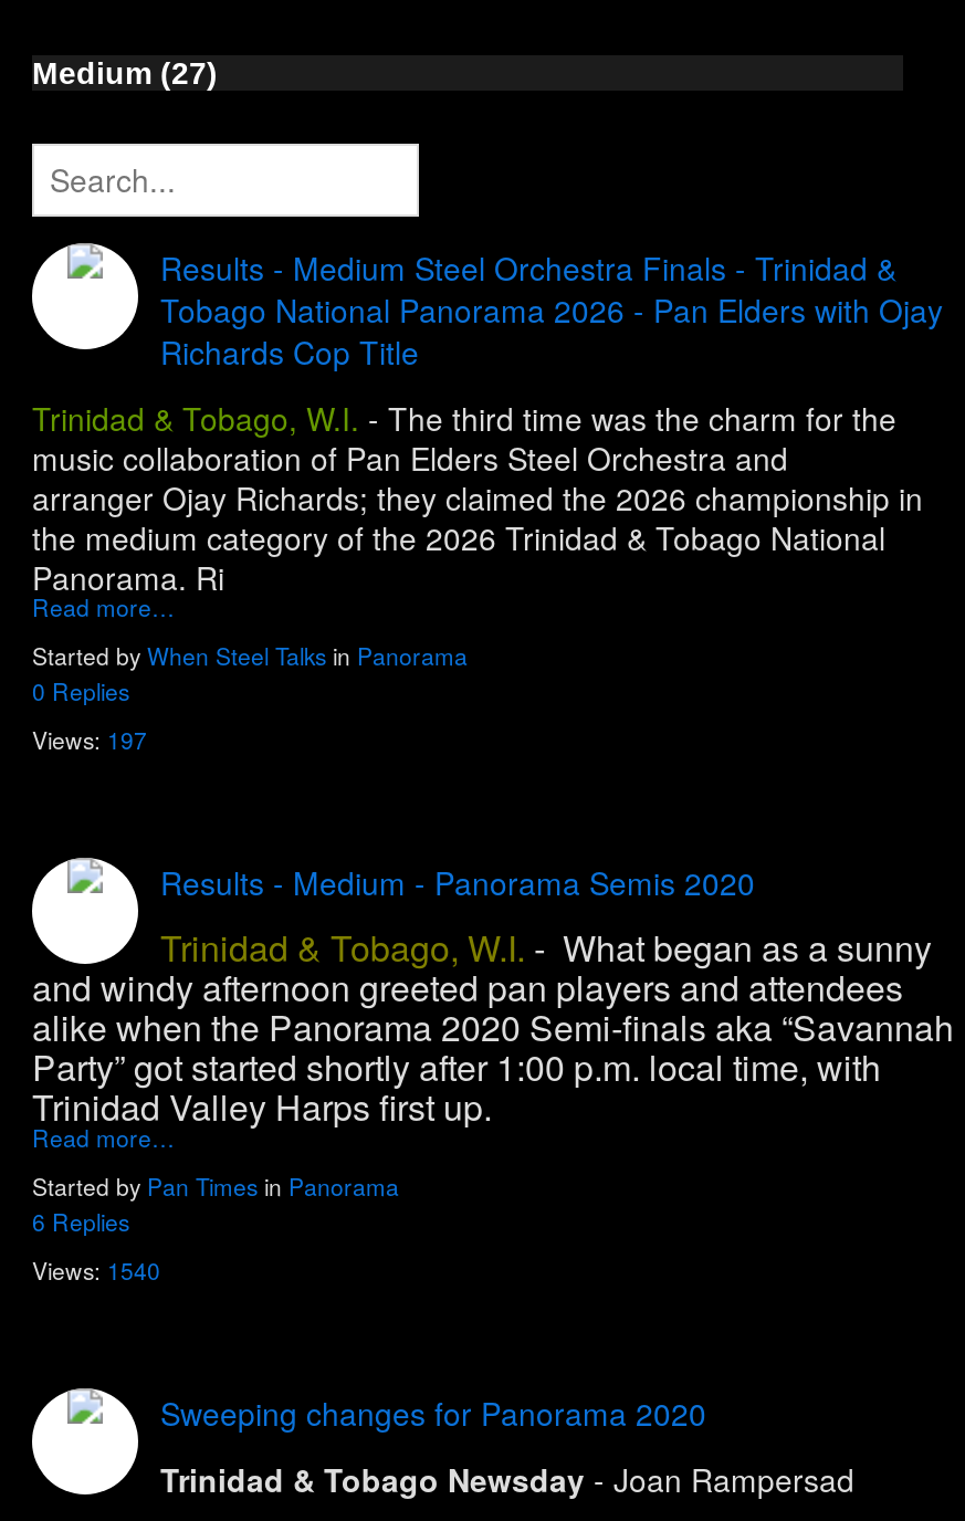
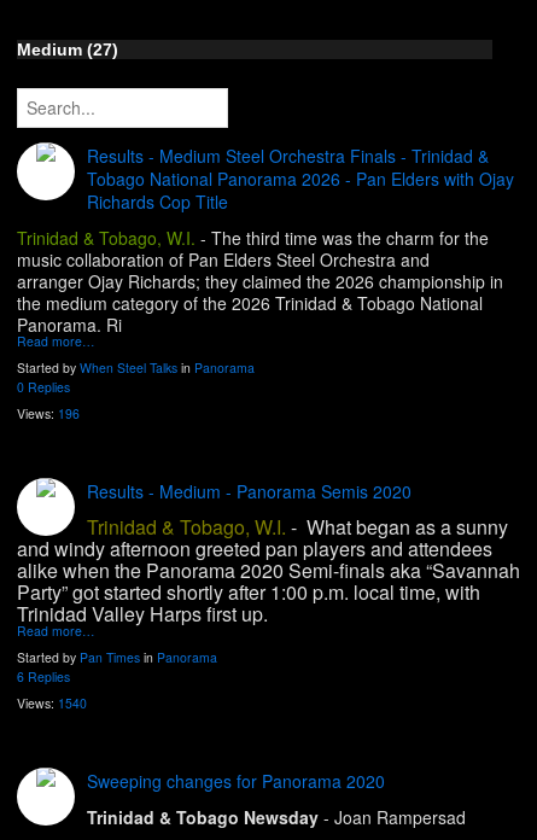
- Views: 197
+ Views: 196
